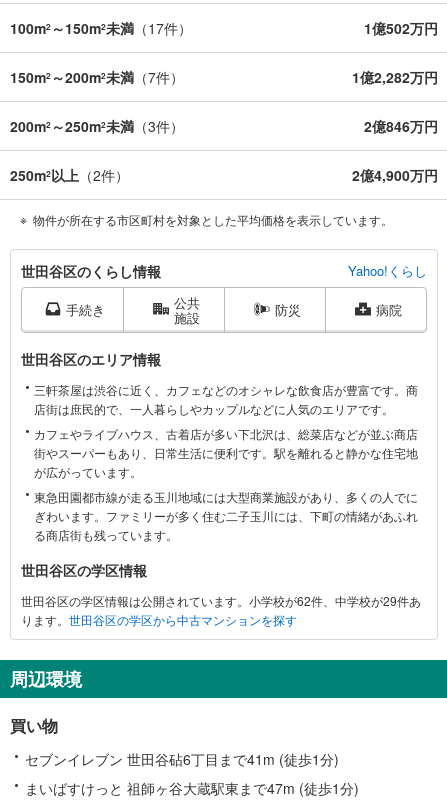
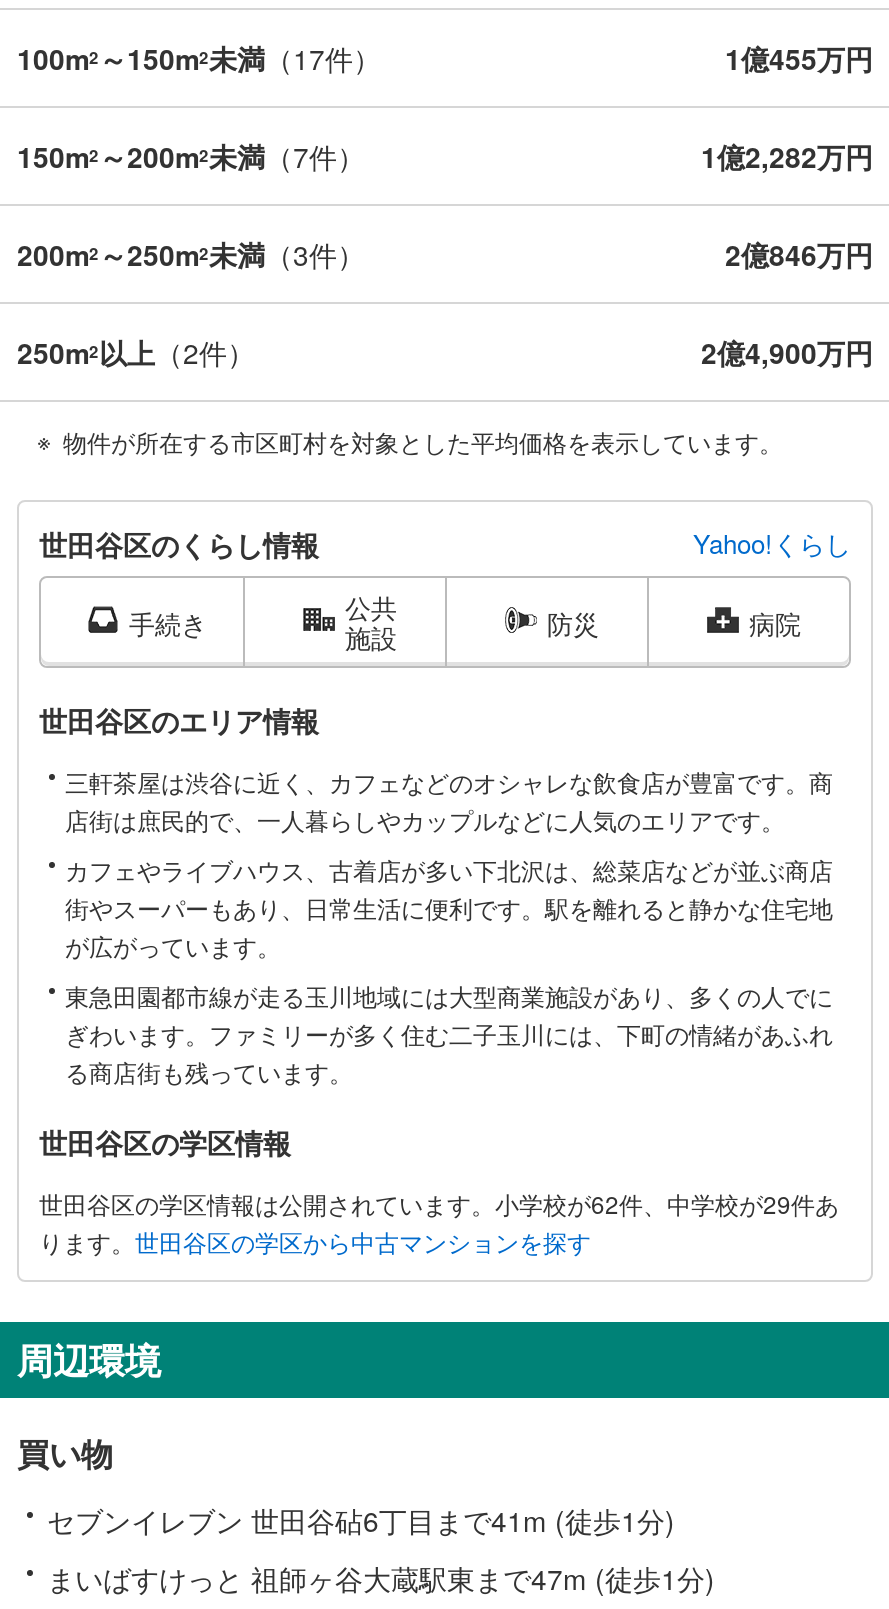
- 1億502万円
+ 1億455万円
